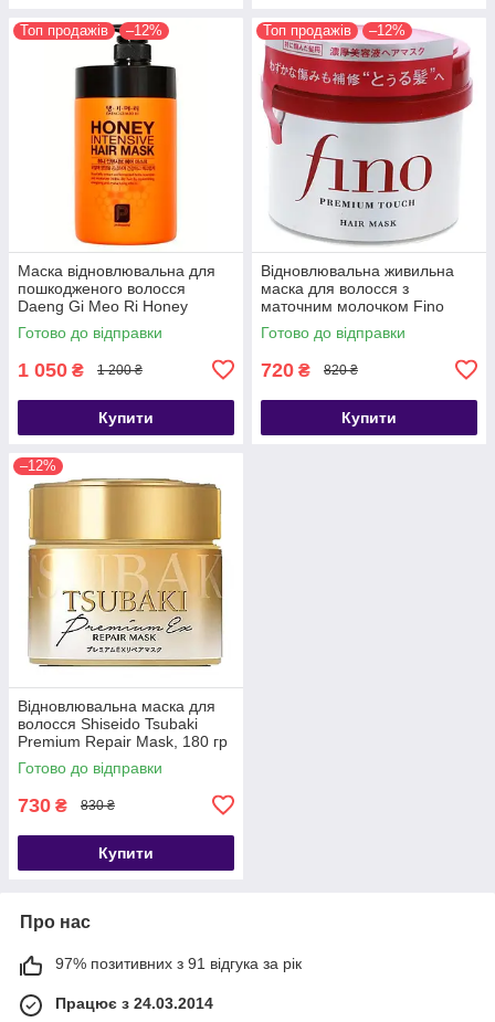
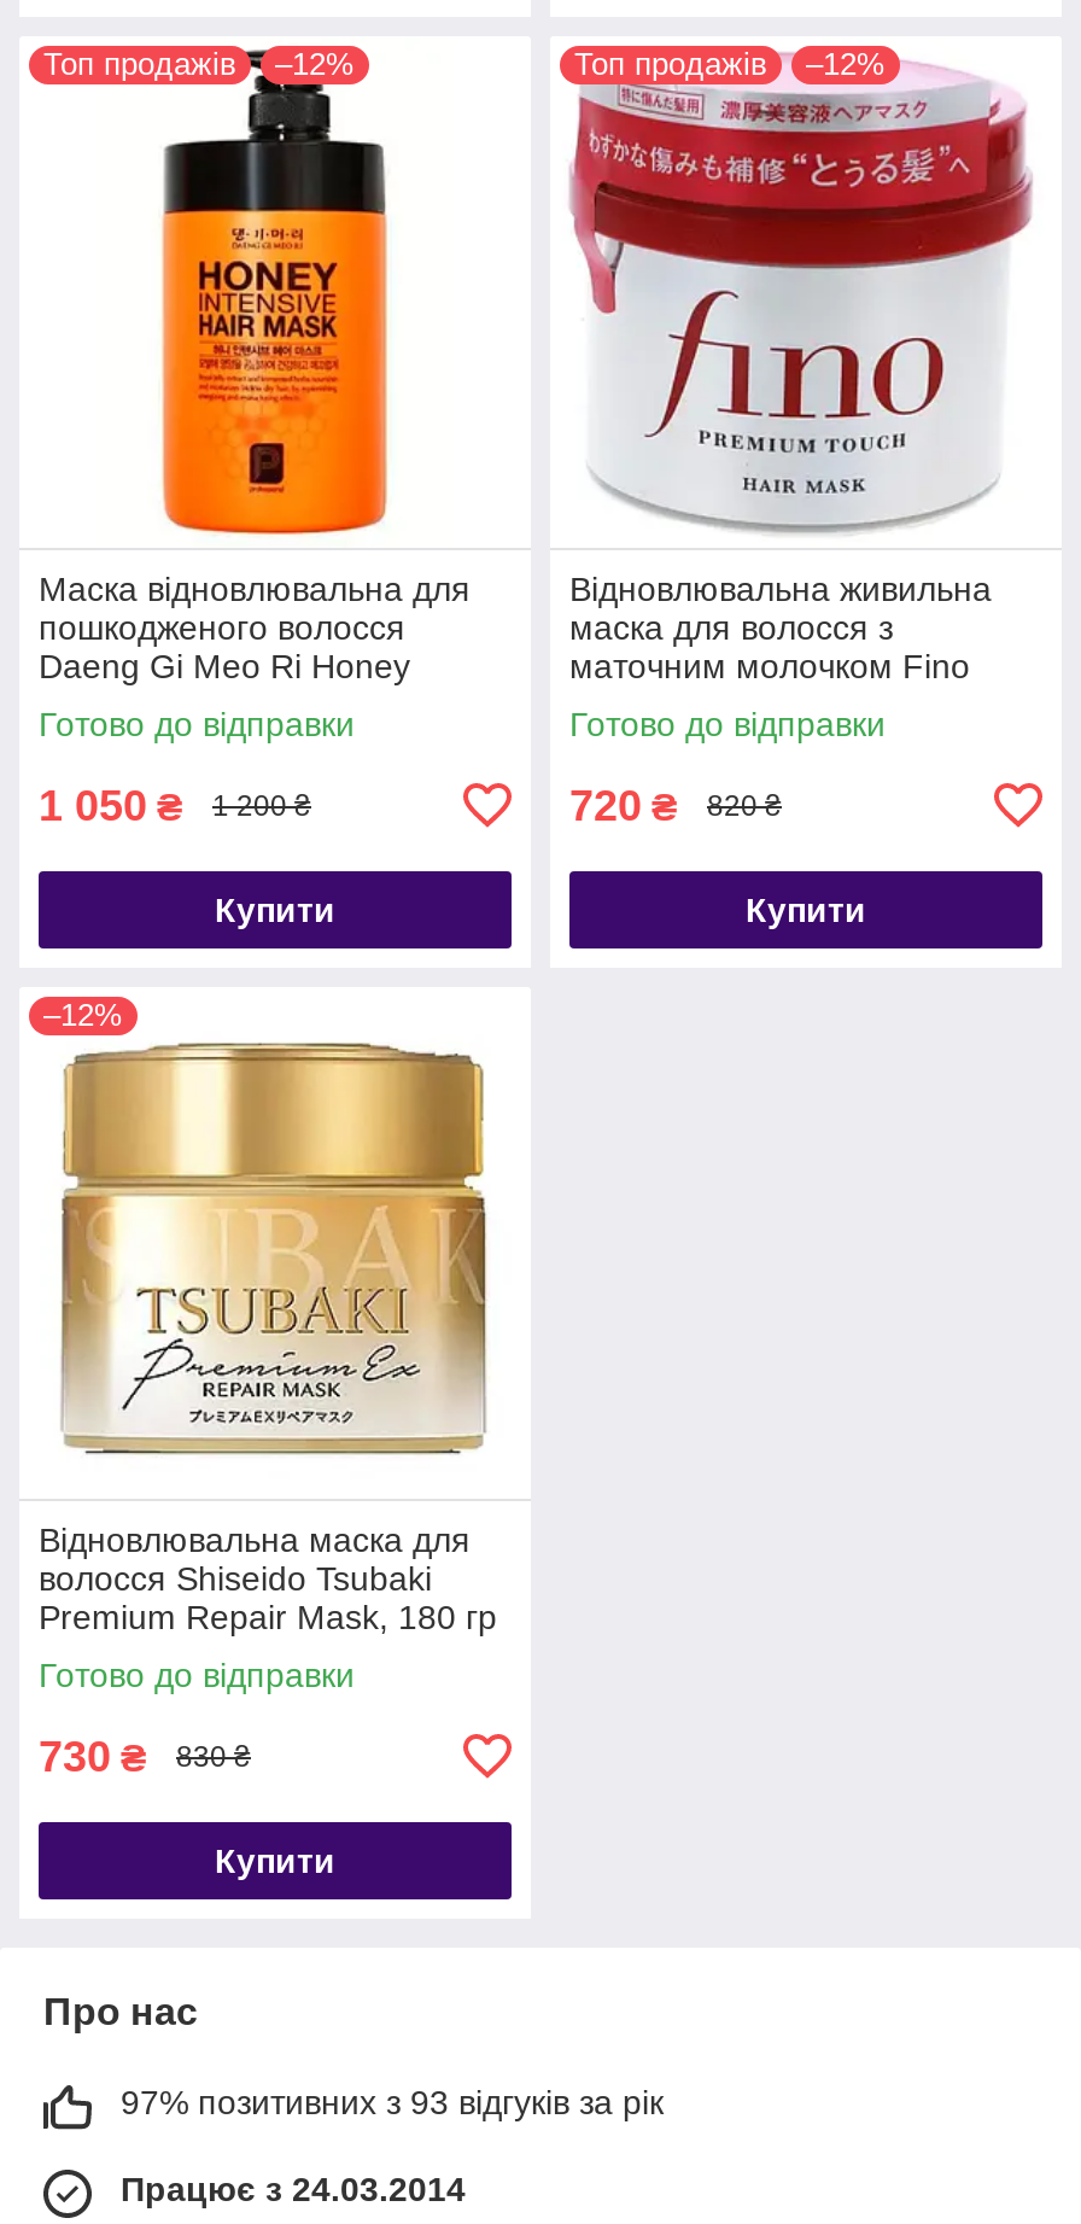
- 97% позитивних з 91 відгука за рік
+ 97% позитивних з 93 відгуків за рік
